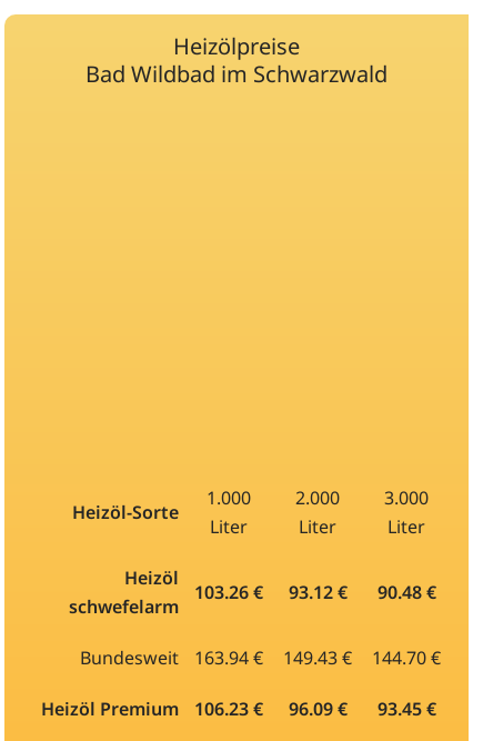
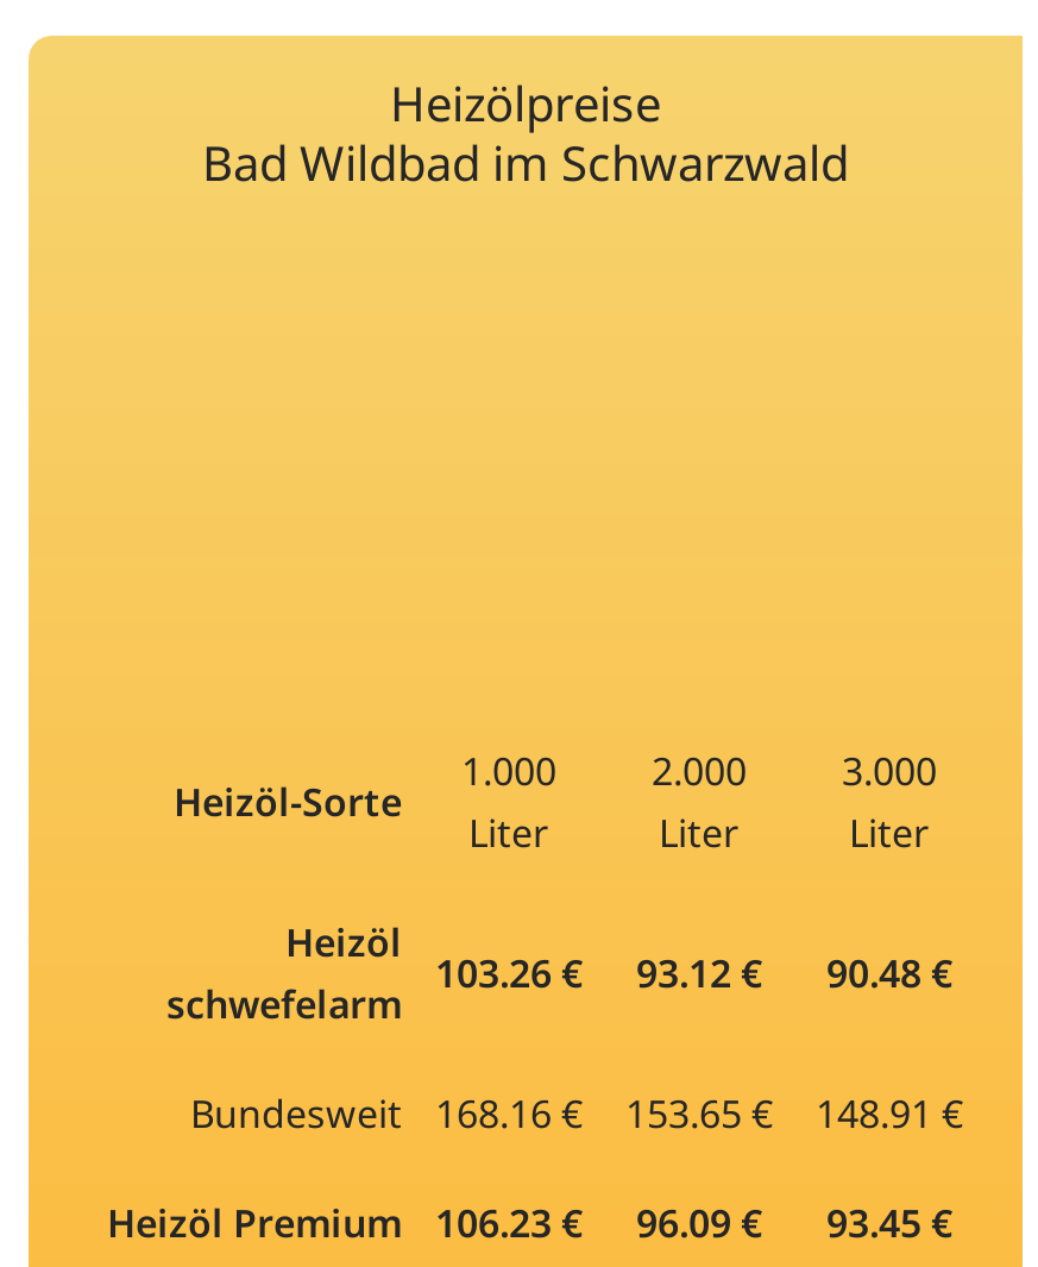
- 163.94 €
+ 168.16 €

- 149.43 €
+ 153.65 €

- 144.70 €
+ 148.91 €
